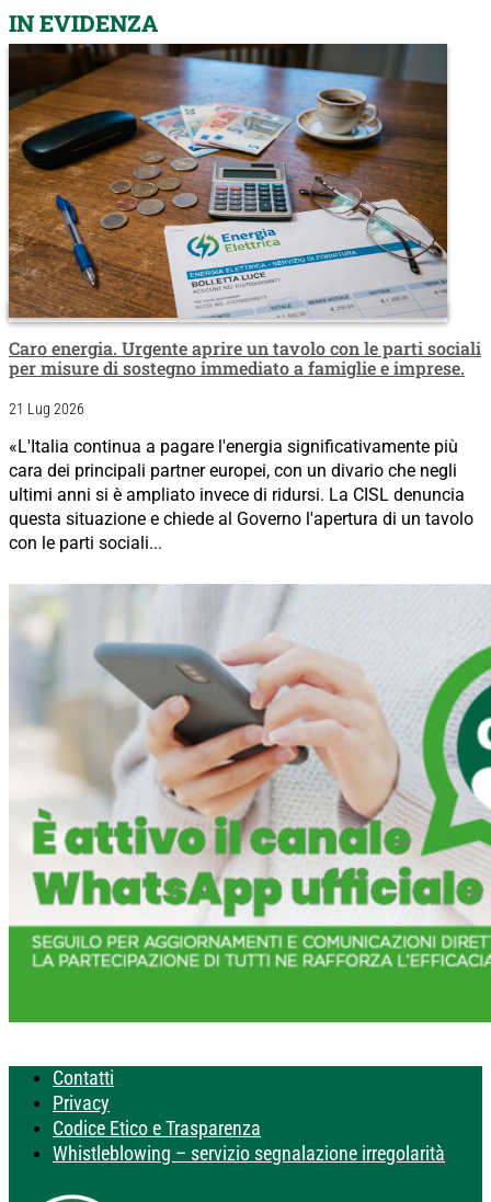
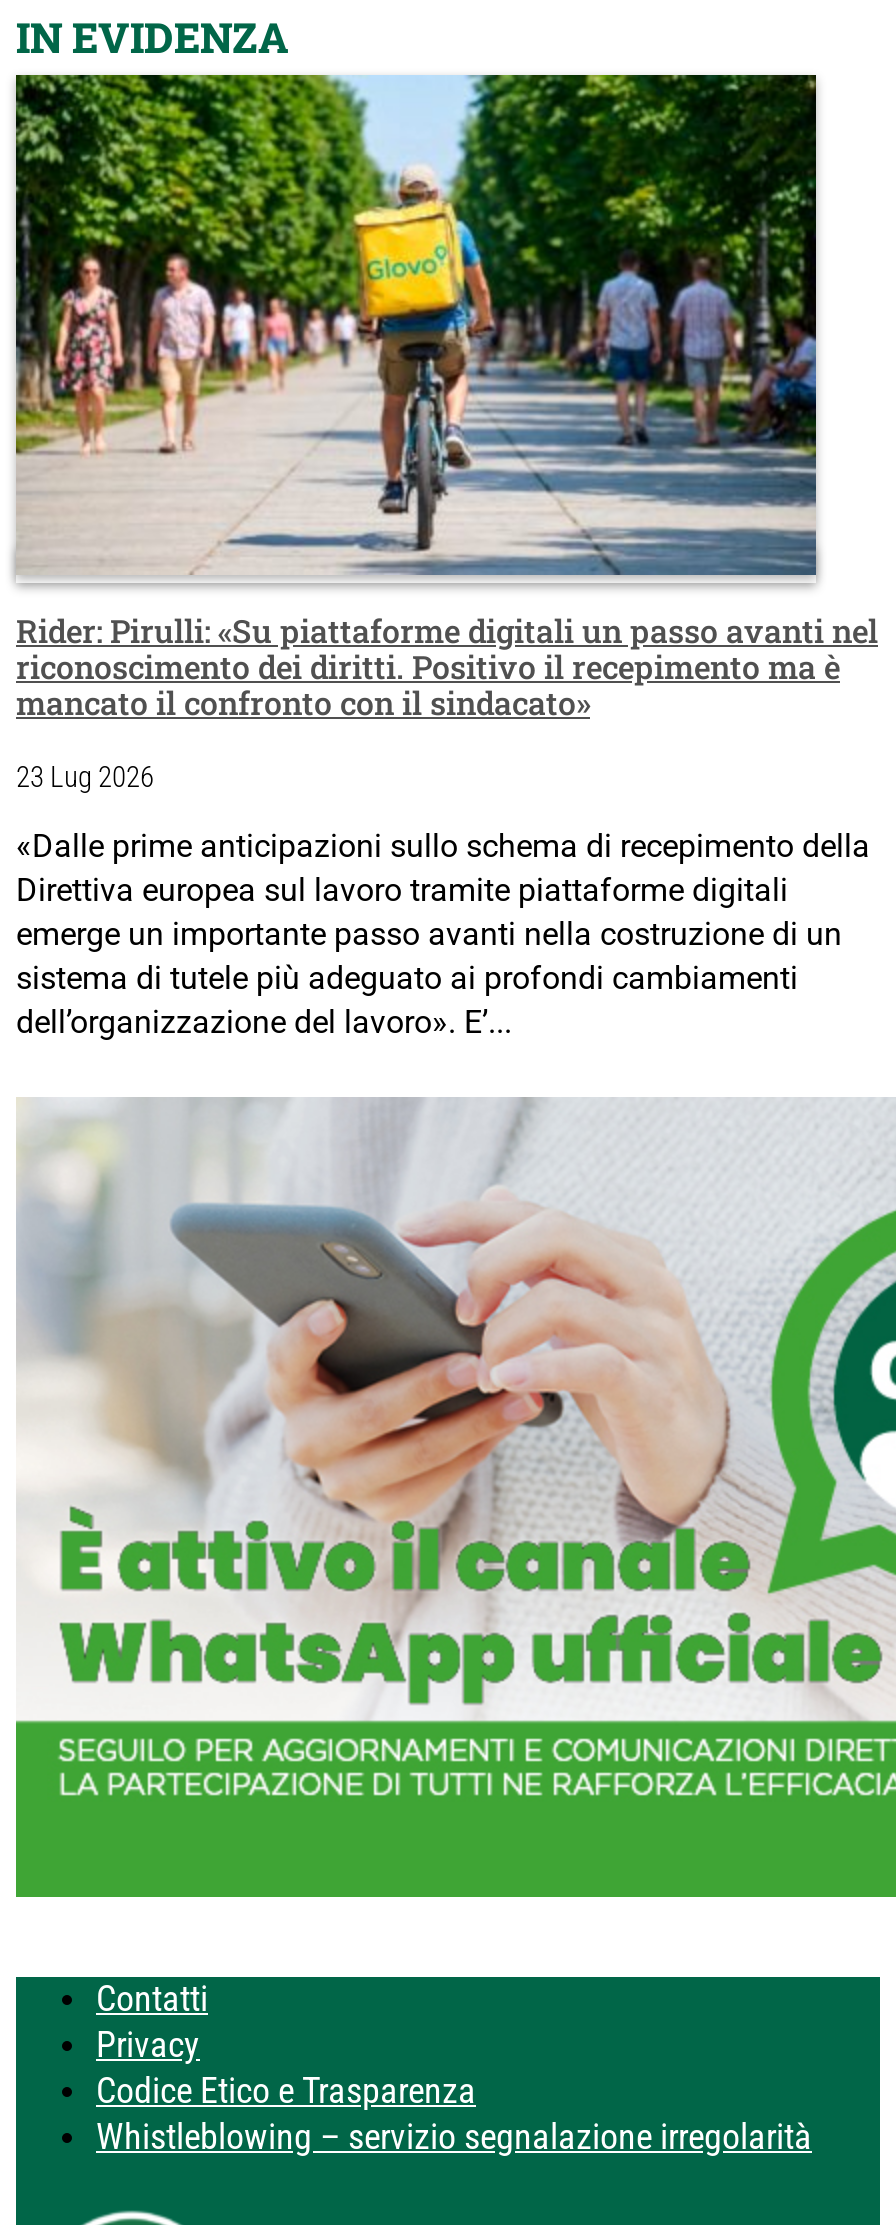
- [image]
- Caro energia. Urgente aprire un tavolo con le parti sociali
- per misure di sostegno immediato a famiglie e imprese.
+ [image]
+ Rider: Pirulli: «Su piattaforme digitali un passo avanti nel
+ riconoscimento dei diritti. Positivo il recepimento ma è
+ mancato il confronto con il sindacato»

- 21 Lug 2026
+ 23 Lug 2026

- «L'Italia continua a pagare l'energia significativamente più
- cara dei principali partner europei, con un divario che negli
- ultimi anni si è ampliato invece di ridursi. La CISL denuncia
- questa situazione e chiede al Governo l'apertura di un tavolo
- con le parti sociali...
+ «Dalle prime anticipazioni sullo schema di recepimento della
+ Direttiva europea sul lavoro tramite piattaforme digitali
+ emerge un importante passo avanti nella costruzione di un
+ sistema di tutele più adeguato ai profondi cambiamenti
+ dell’organizzazione del lavoro». E’...
